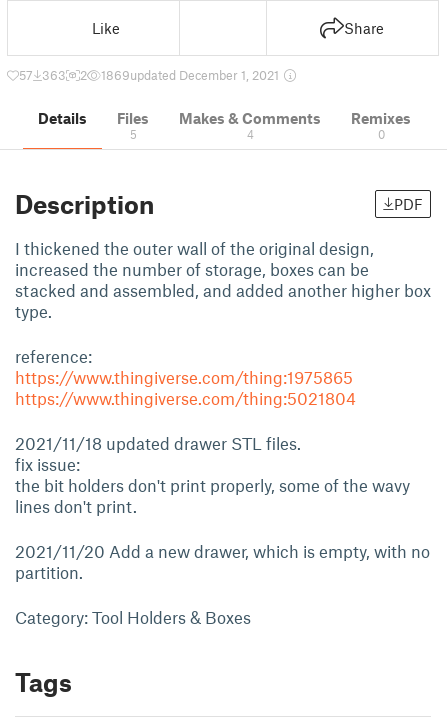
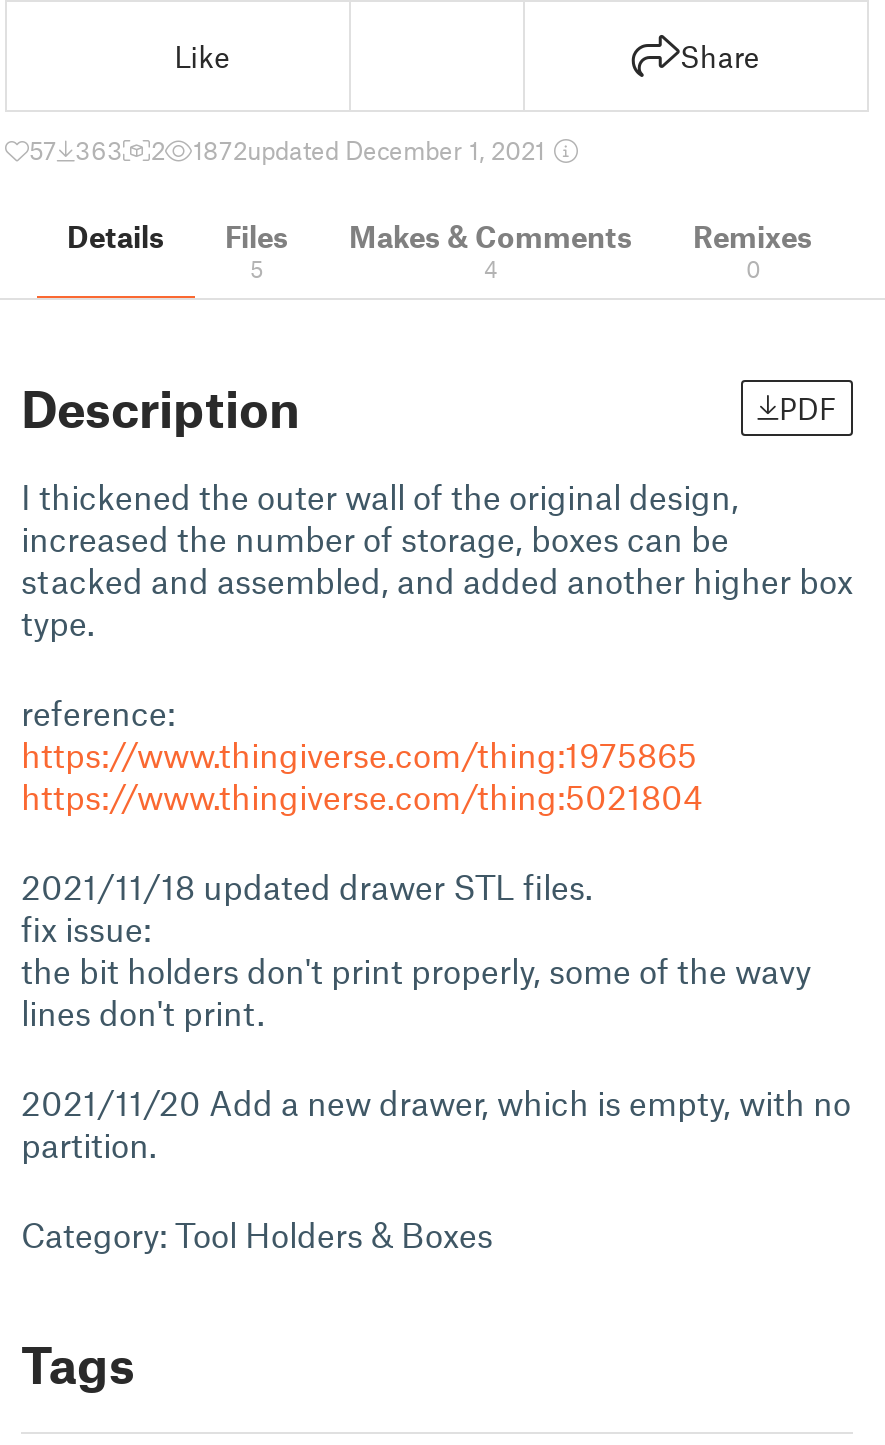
- 1869updated December 1, 2021
+ 1872updated December 1, 2021
